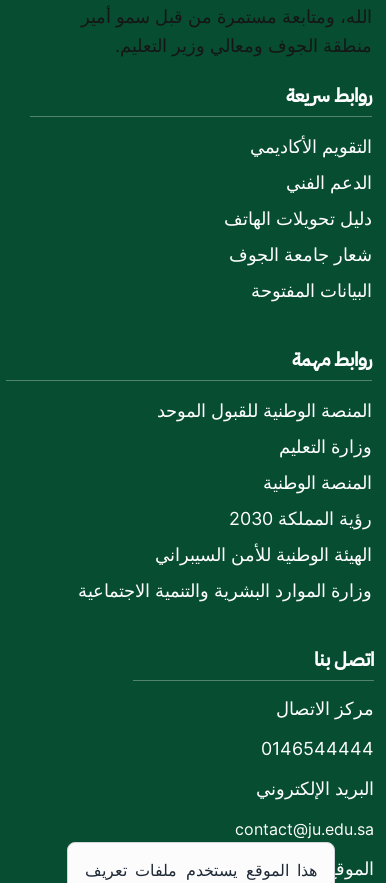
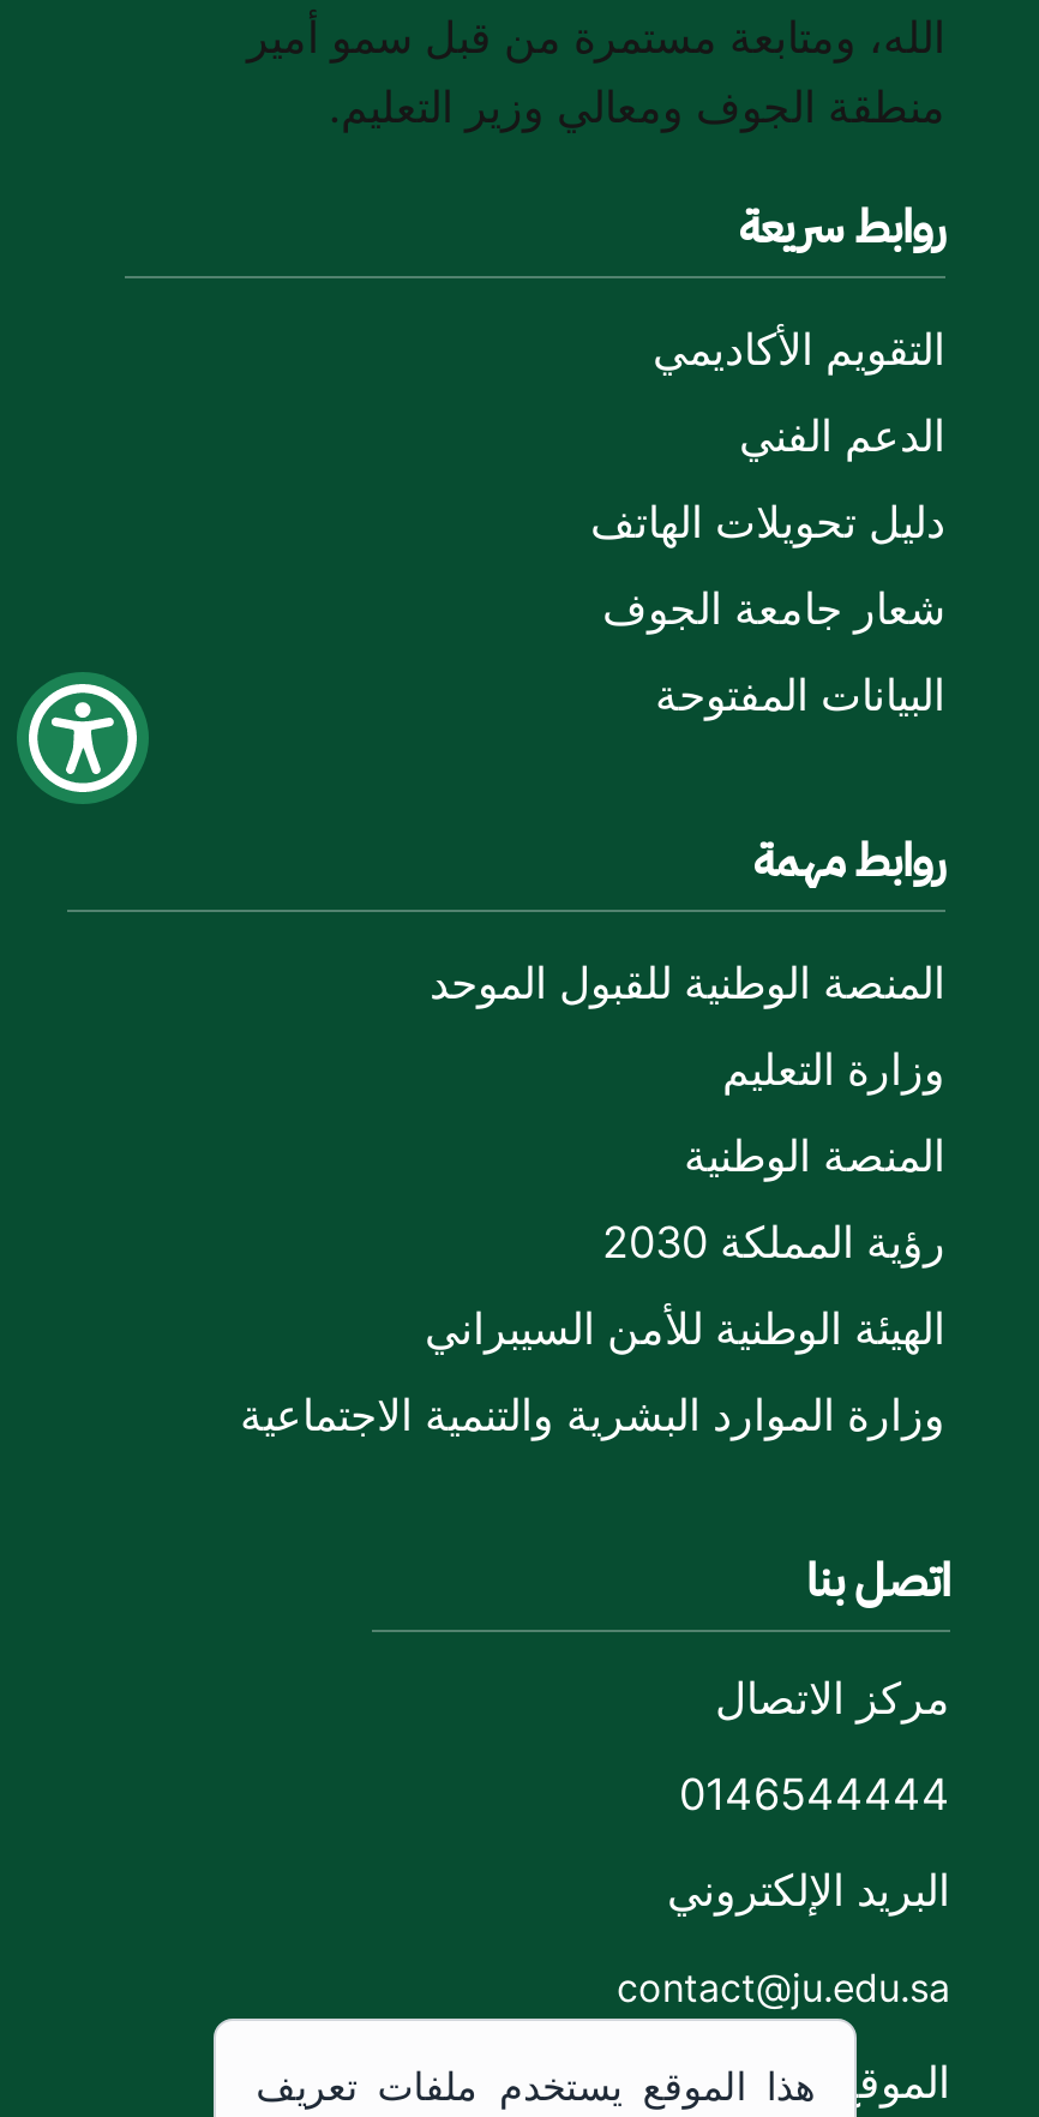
+ [image]
